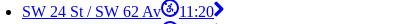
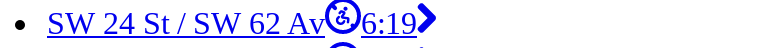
- SW 24 St / SW 62 Av 11:20
+ SW 24 St / SW 62 Av 6:19
